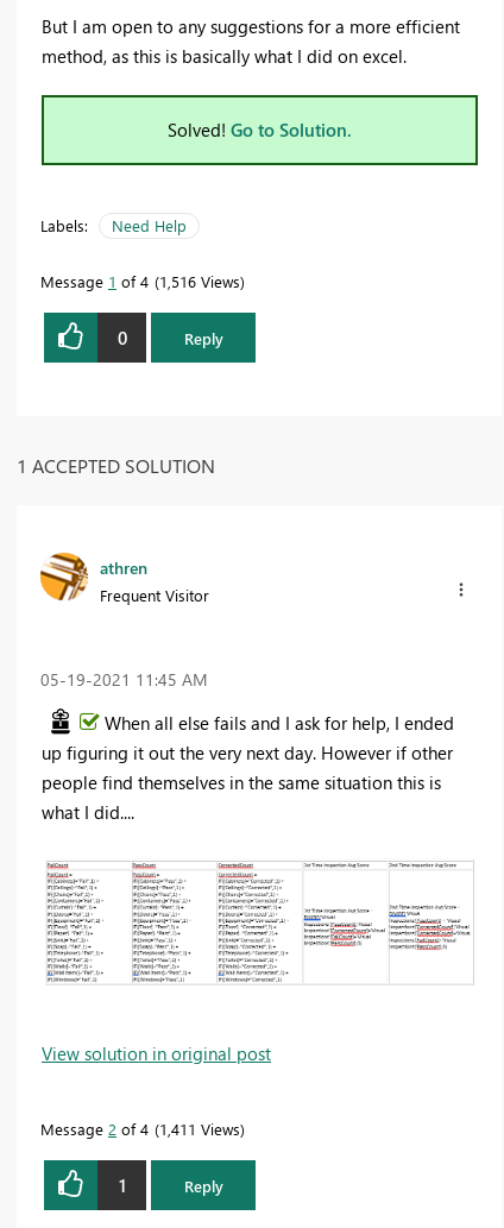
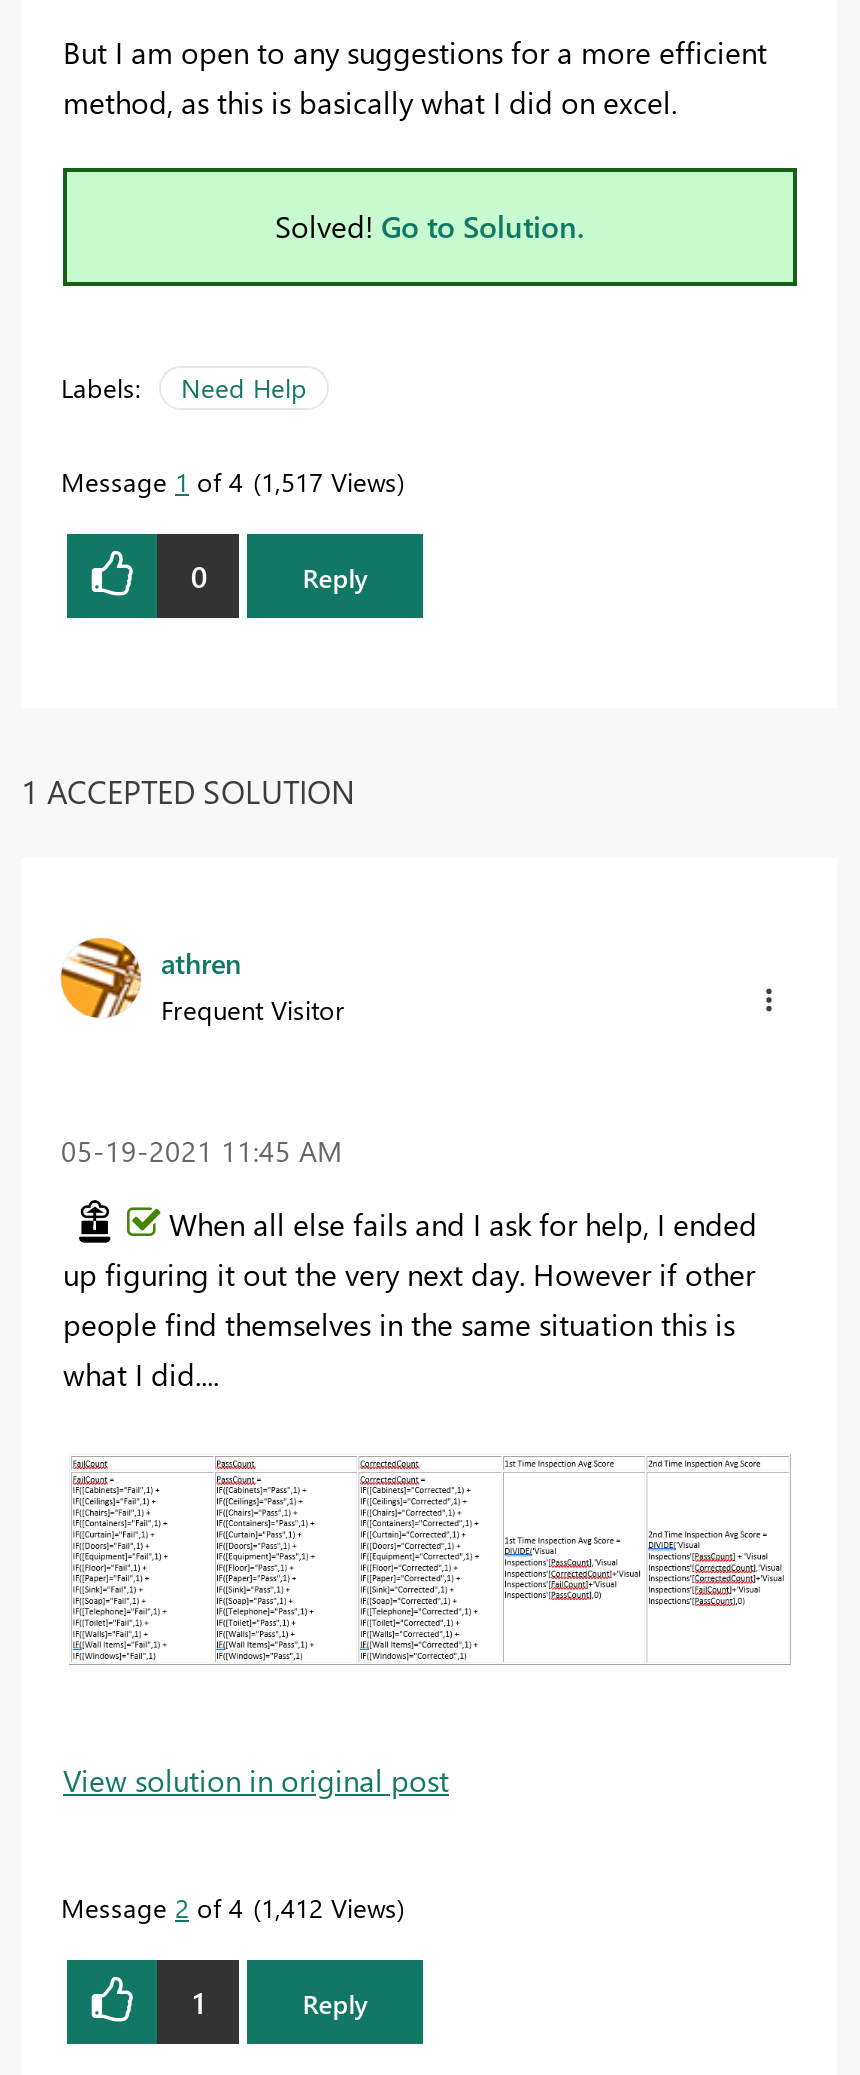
- Message 1 of 4 1,516 Views
+ Message 1 of 4 1,517 Views

- Message 2 of 4 1,411 Views
+ Message 2 of 4 1,412 Views
